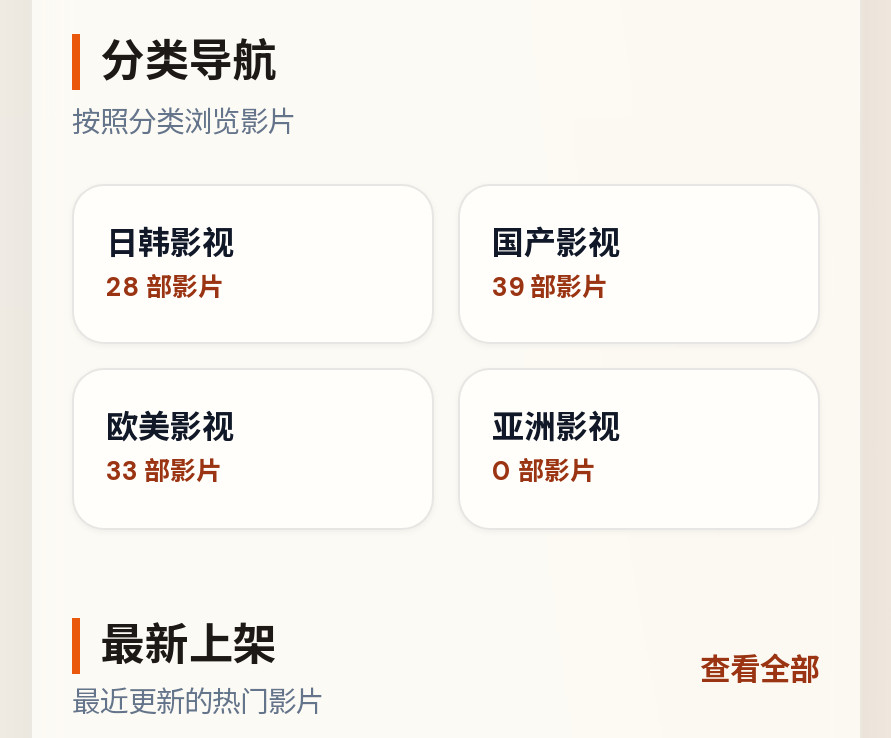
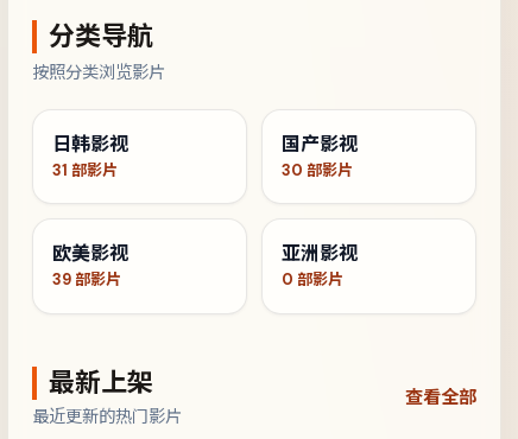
- 28部影片
+ 31部影片

- 39部影片
+ 30部影片

- 33部影片
+ 39部影片
